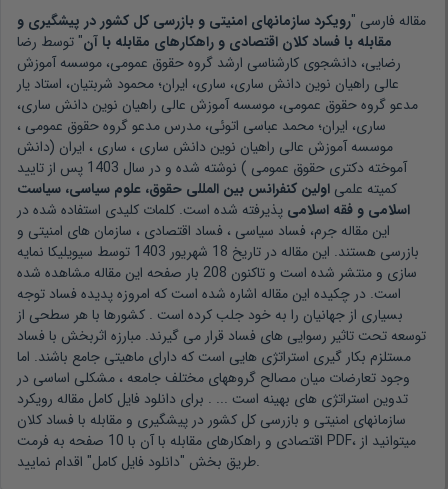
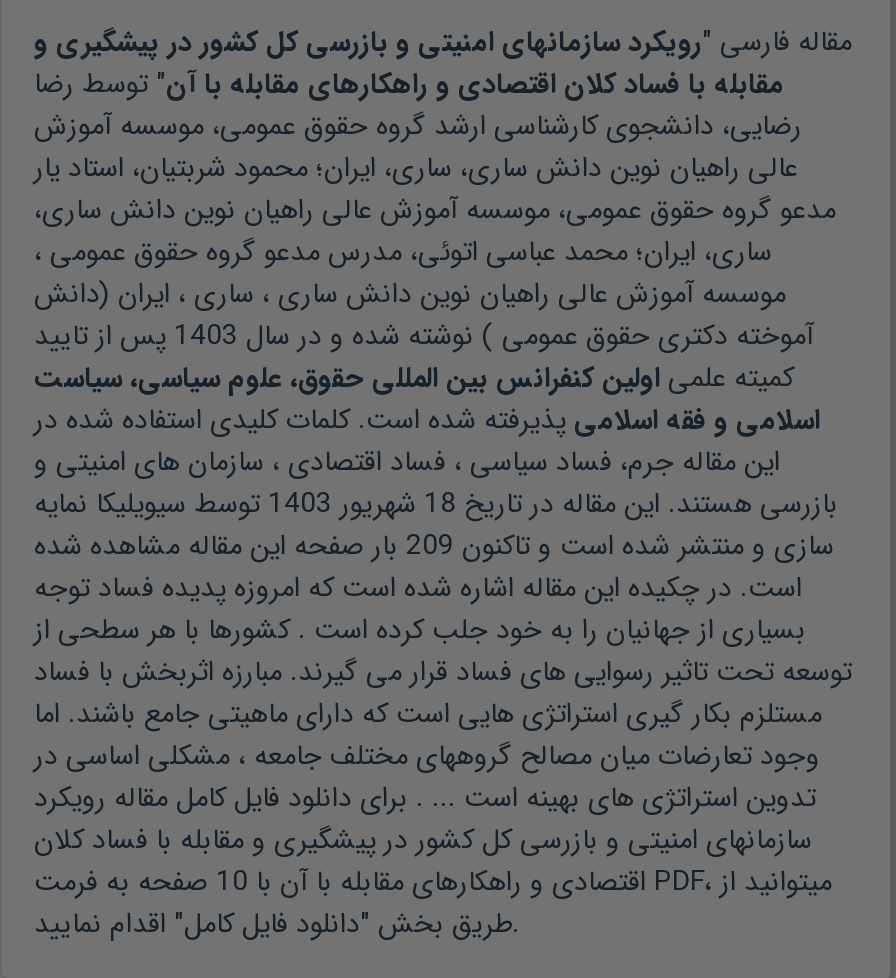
- سازی و منتشر شده است و تاکنون 208 بار صفحه این مقاله مشاهده شده
+ سازی و منتشر شده است و تاکنون 209 بار صفحه این مقاله مشاهده شده
